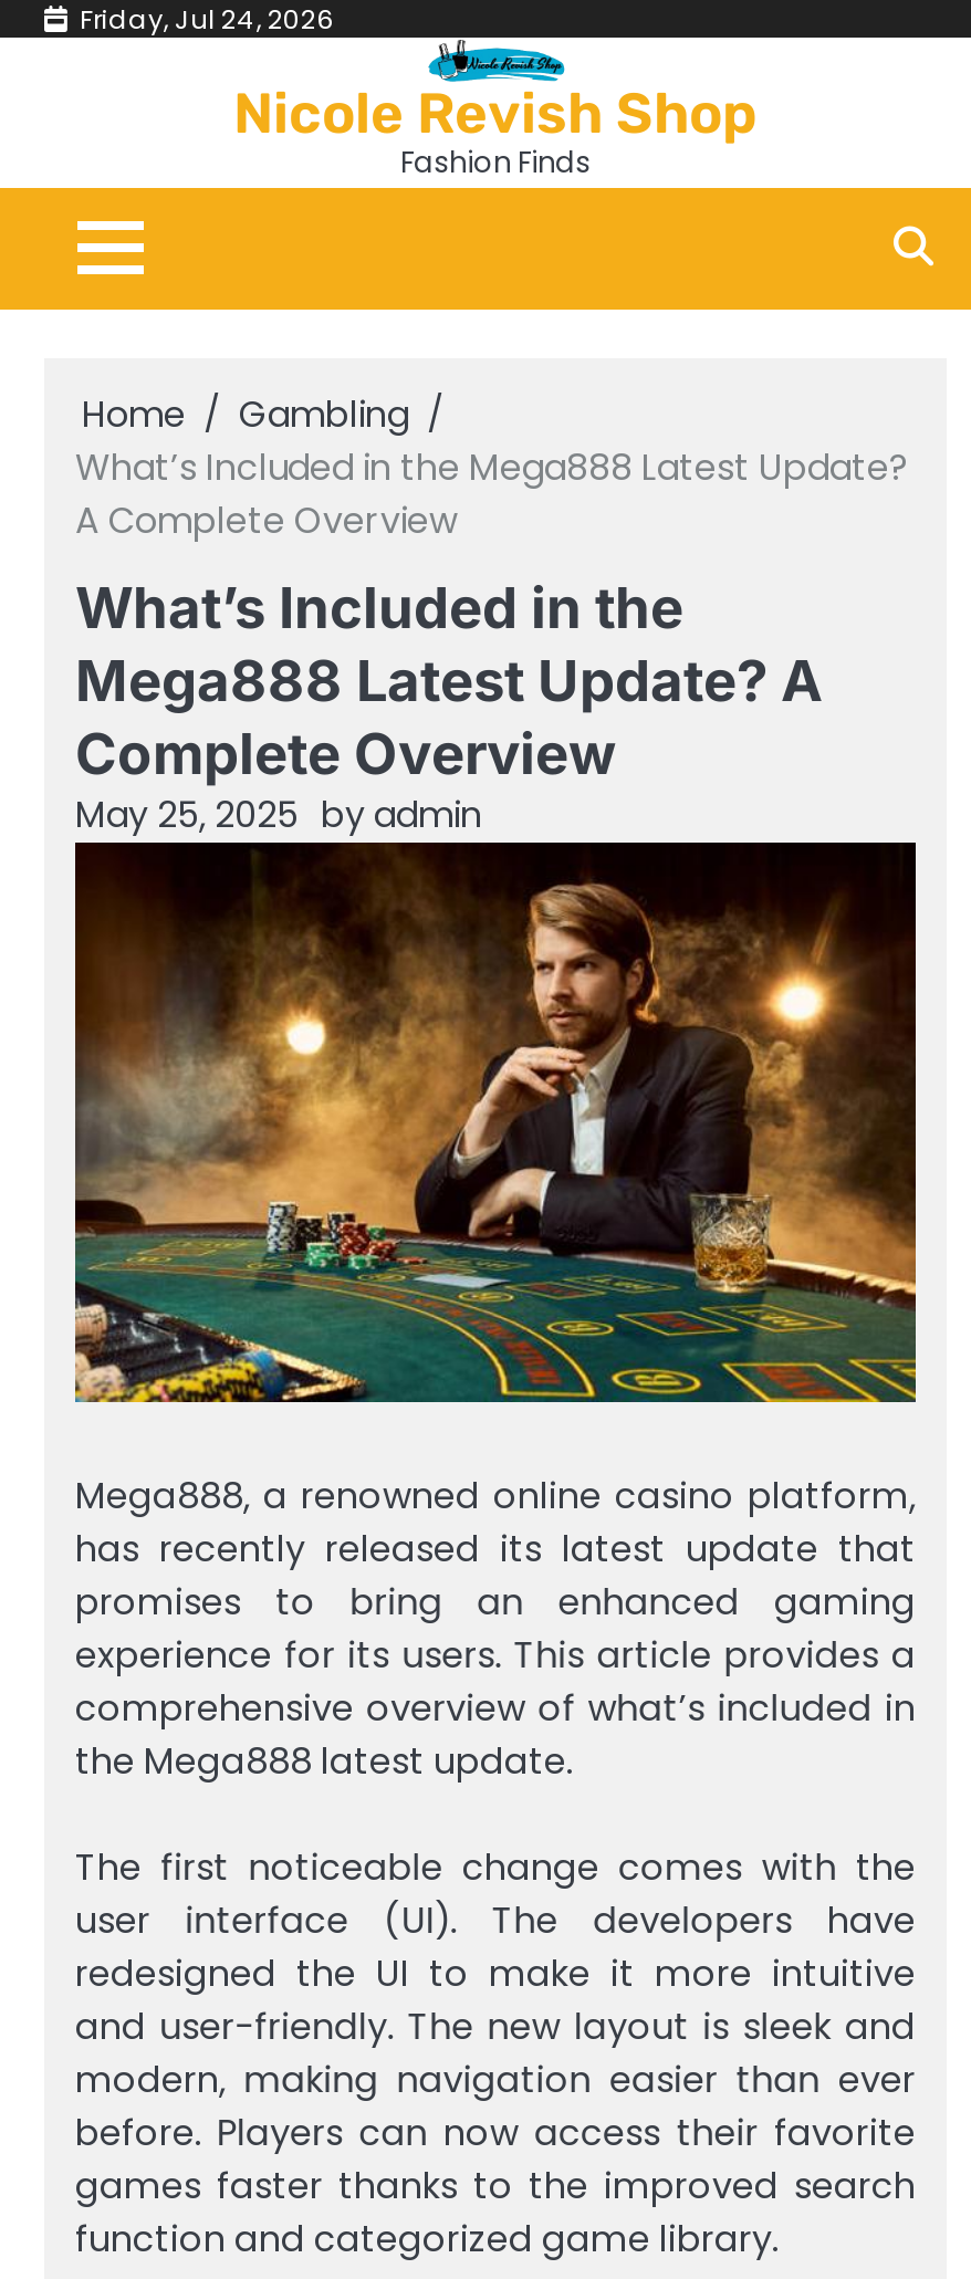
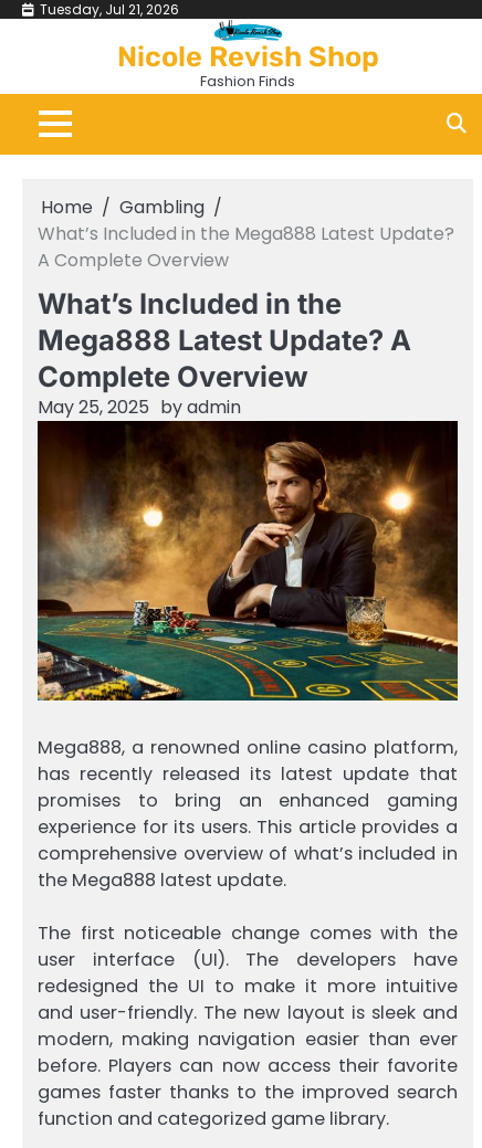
- Friday, Jul 24, 2026
+ Tuesday, Jul 21, 2026
